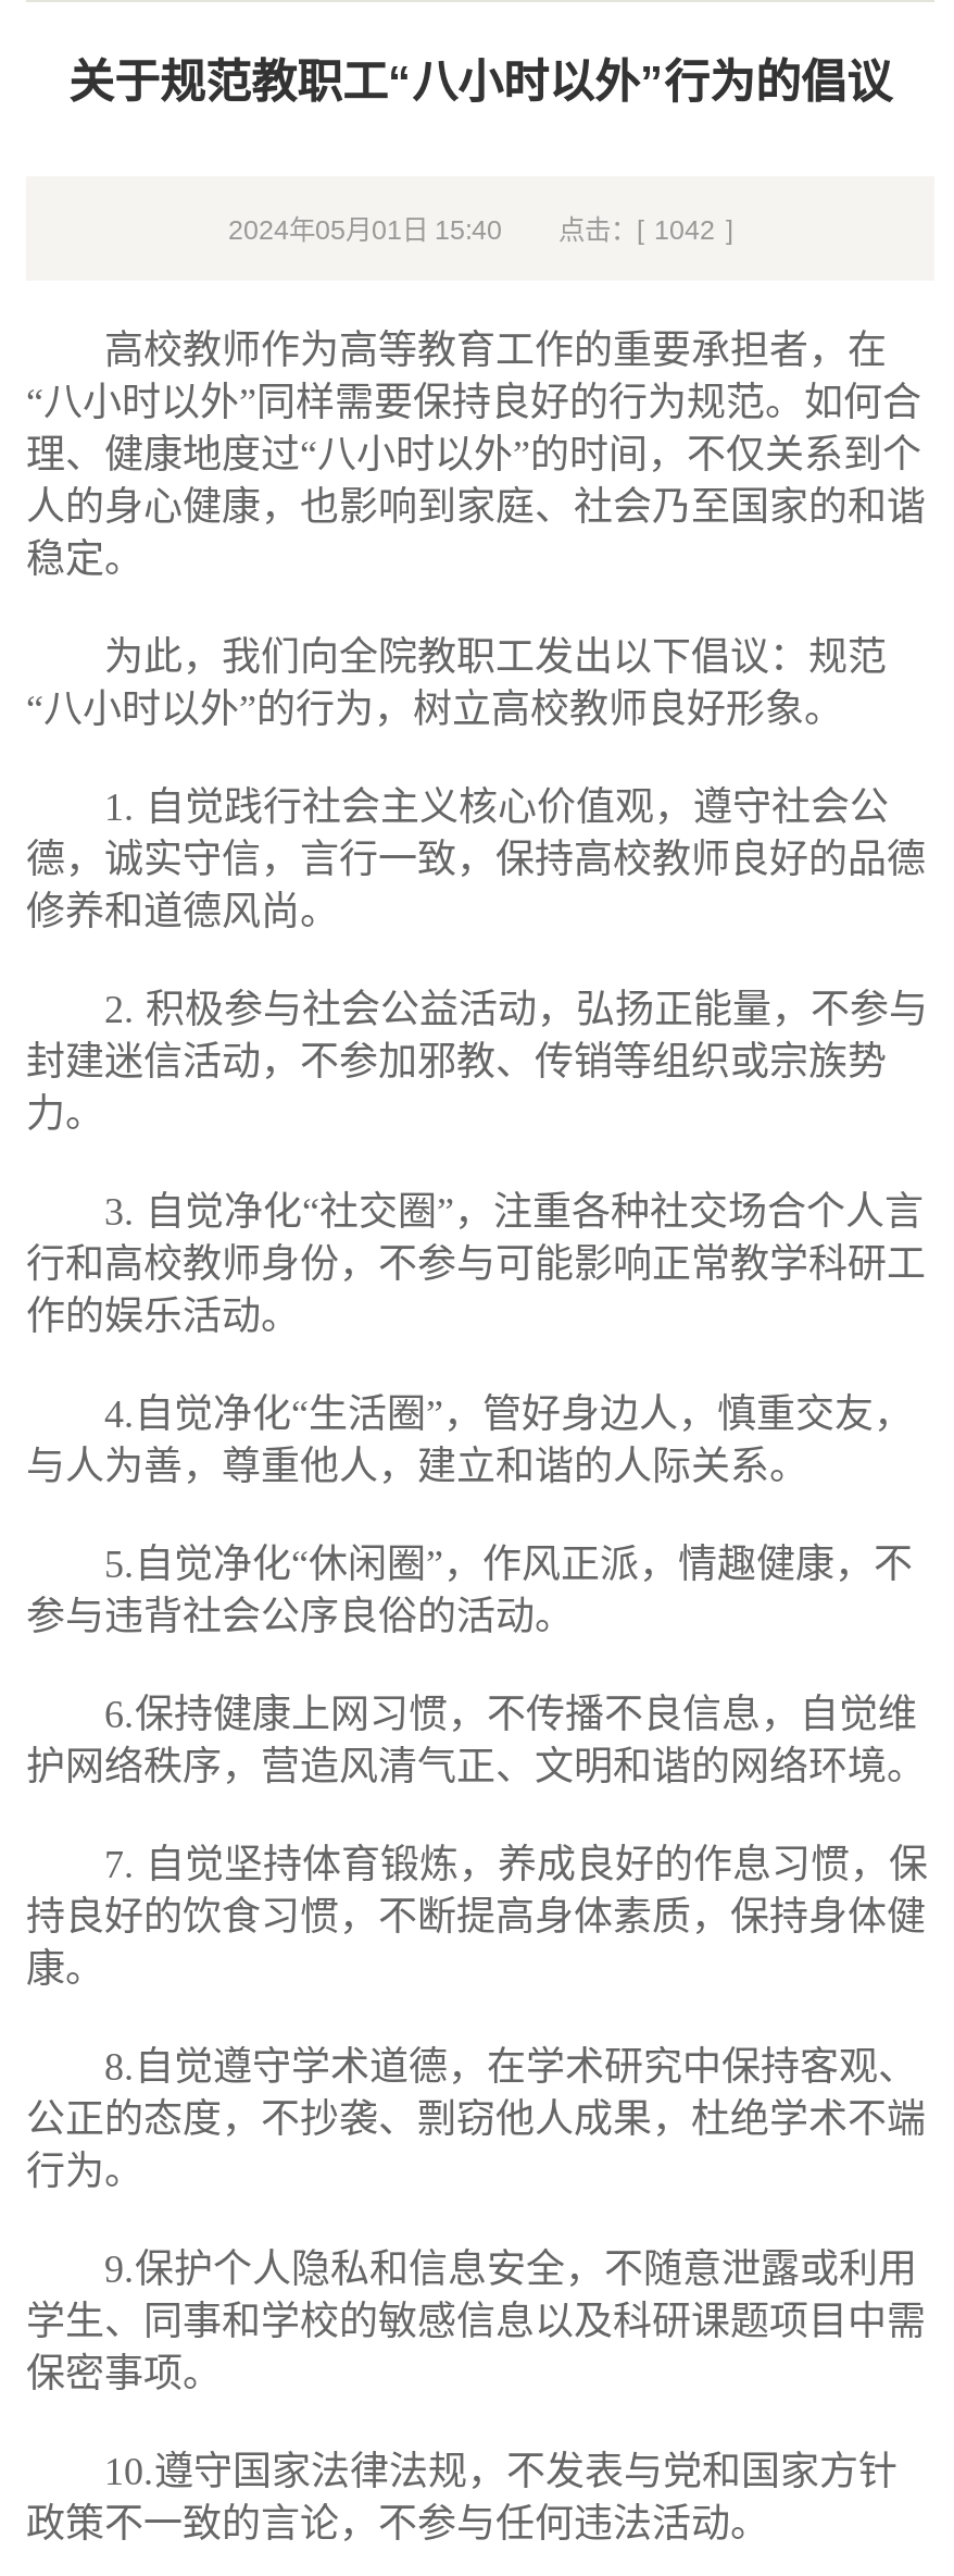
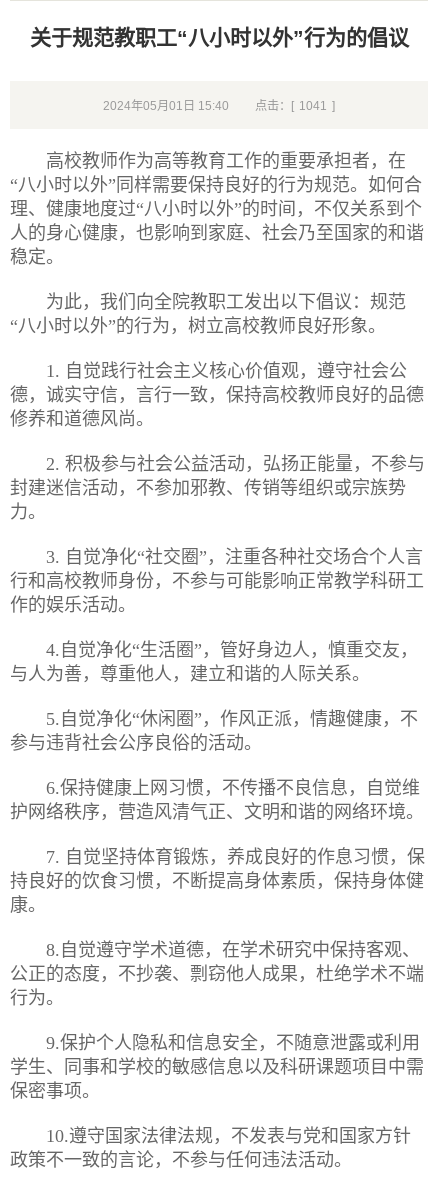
- 2024年05月01日 15:40 点击：[ 1042 ]
+ 2024年05月01日 15:40 点击：[ 1041 ]
